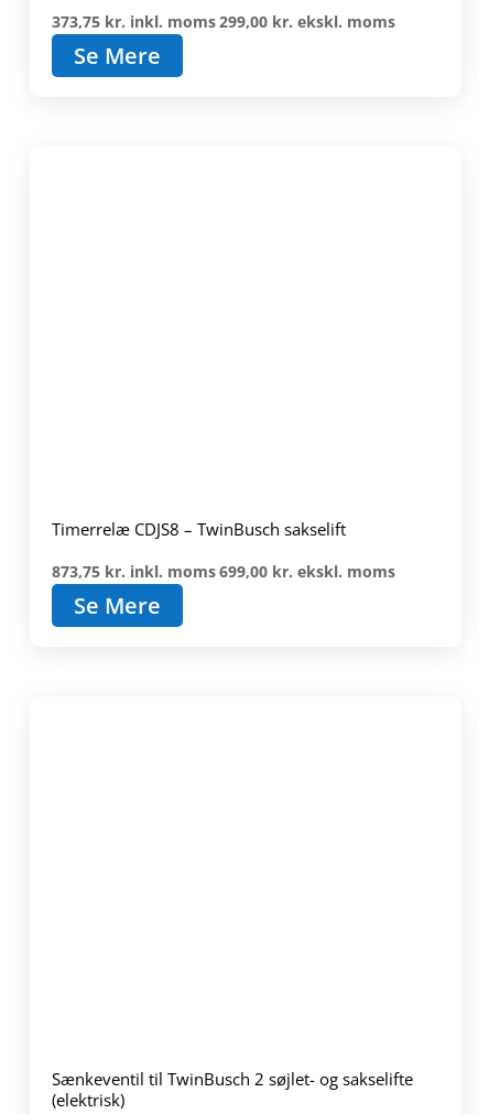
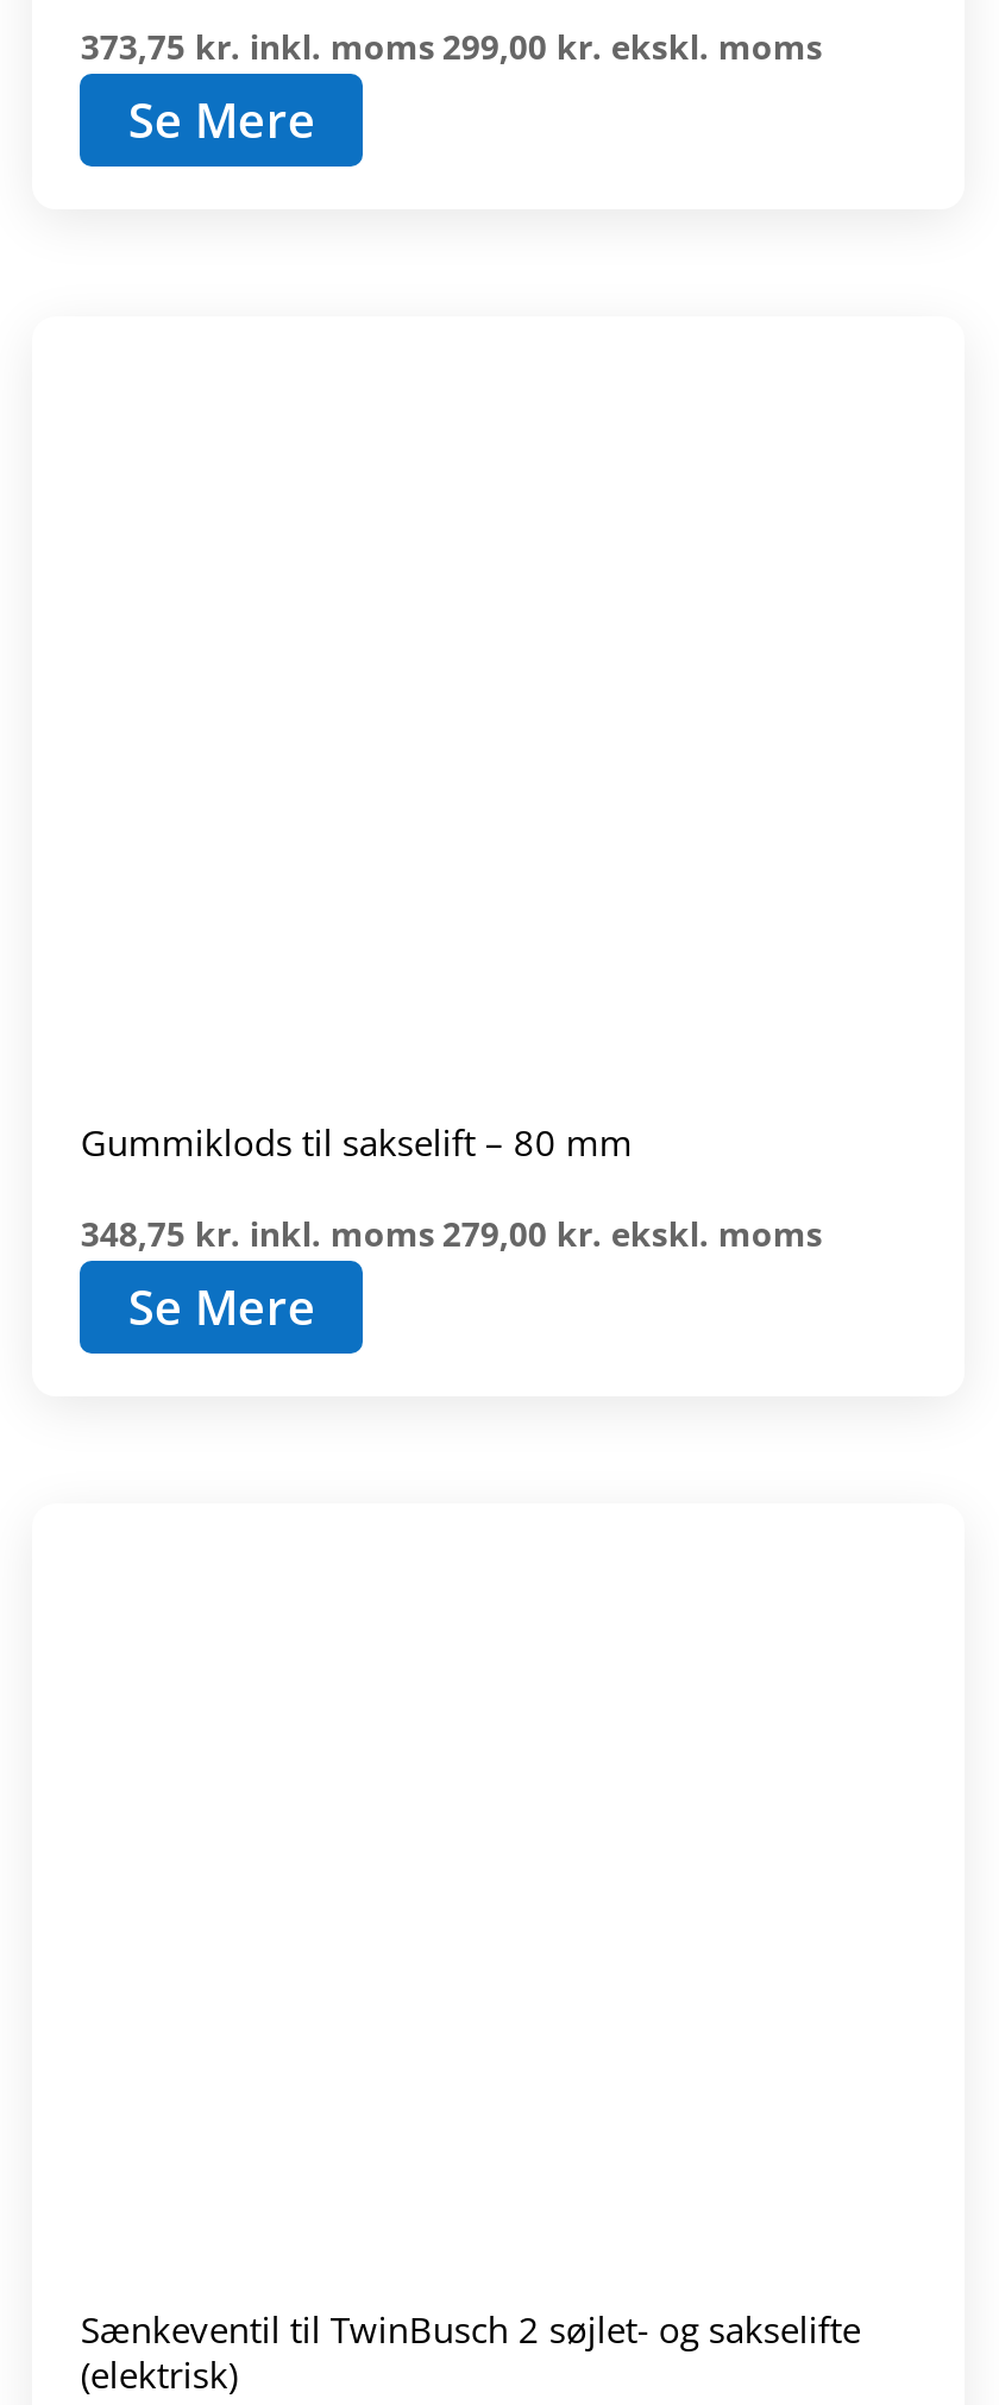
- Timerrelæ CDJS8 – TwinBusch sakselift
+ Gummiklods til sakselift – 80 mm

- 873,75 kr. inkl. moms 699,00 kr. ekskl. moms
+ 348,75 kr. inkl. moms 279,00 kr. ekskl. moms
